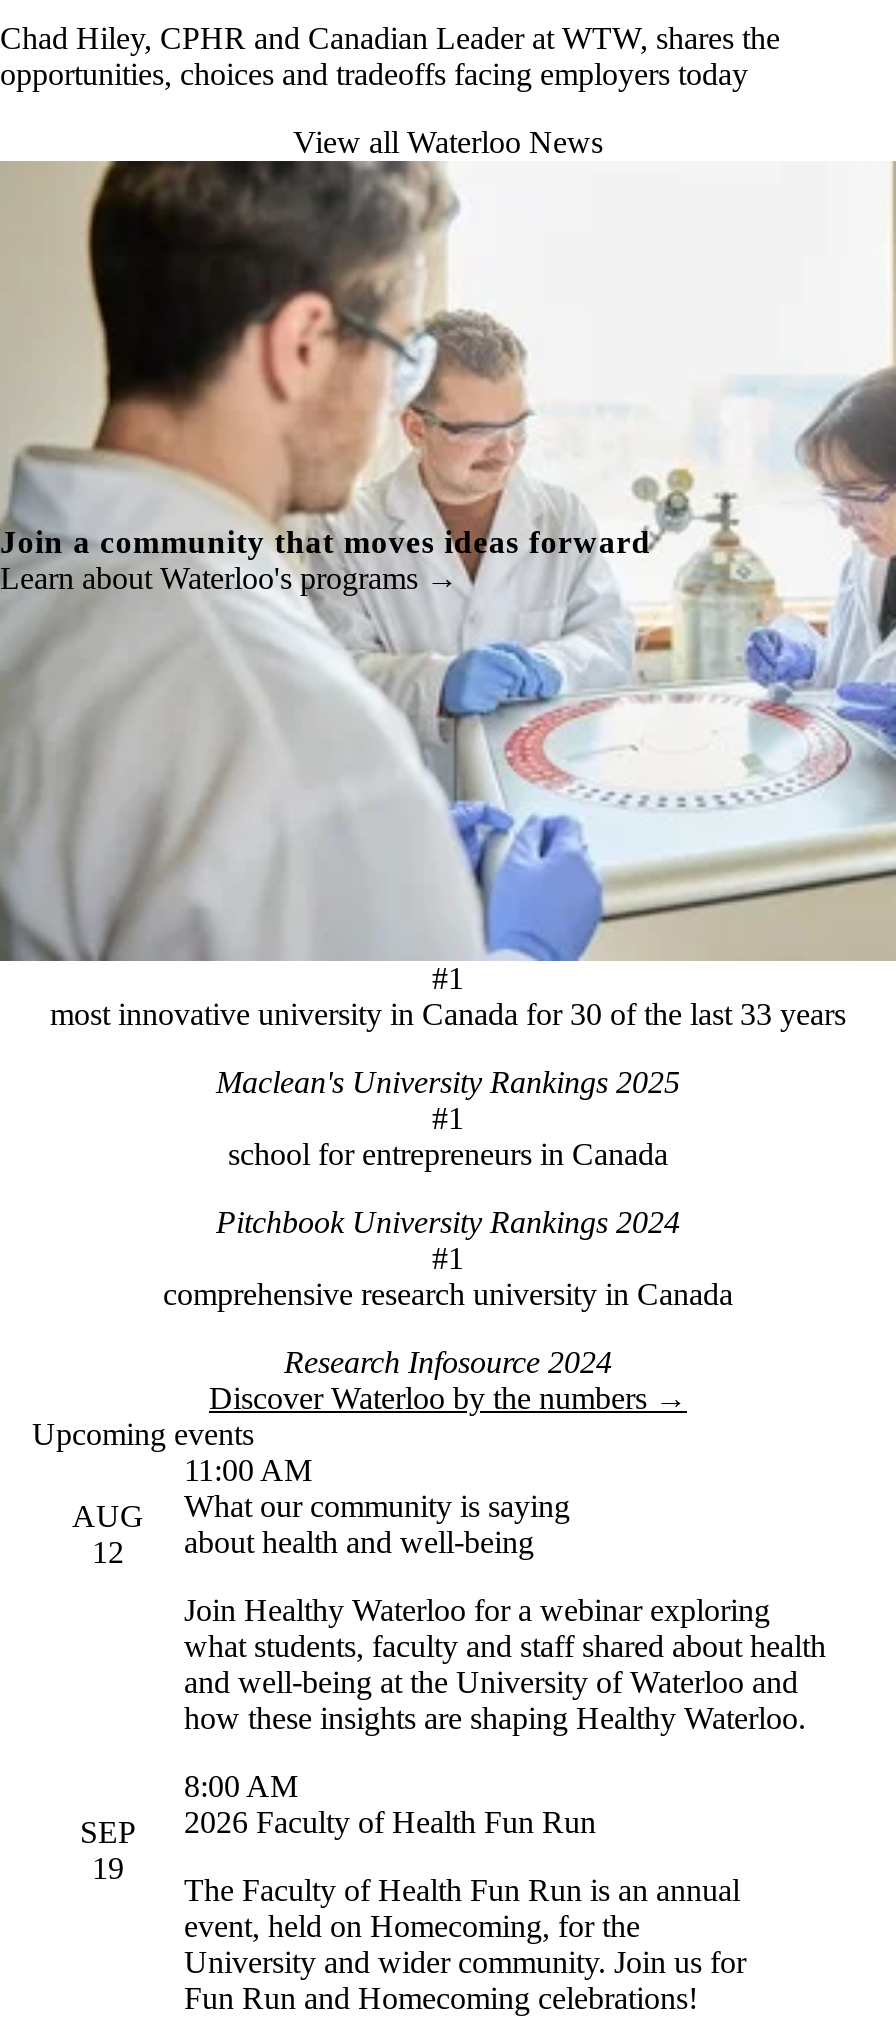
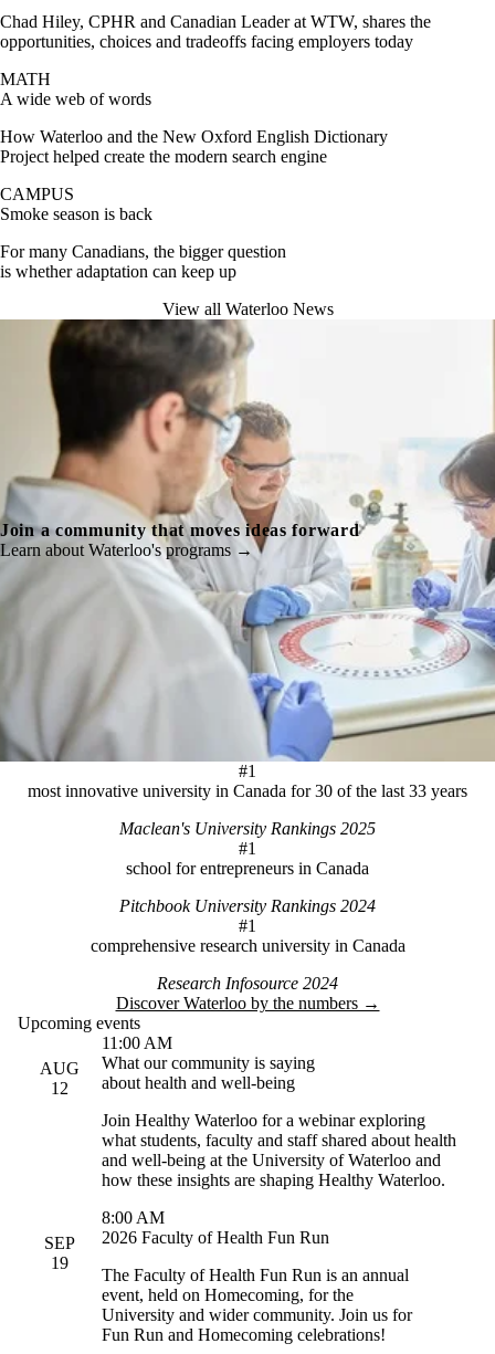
+ MATH
+ A wide web of words
+ How Waterloo and the New Oxford English Dictionary
+ Project helped create the modern search engine
+ CAMPUS
+ Smoke season is back
+ For many Canadians, the bigger question
+ is whether adaptation can keep up
